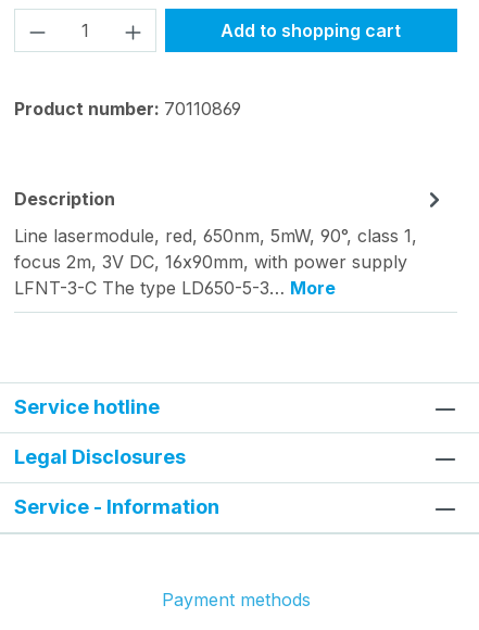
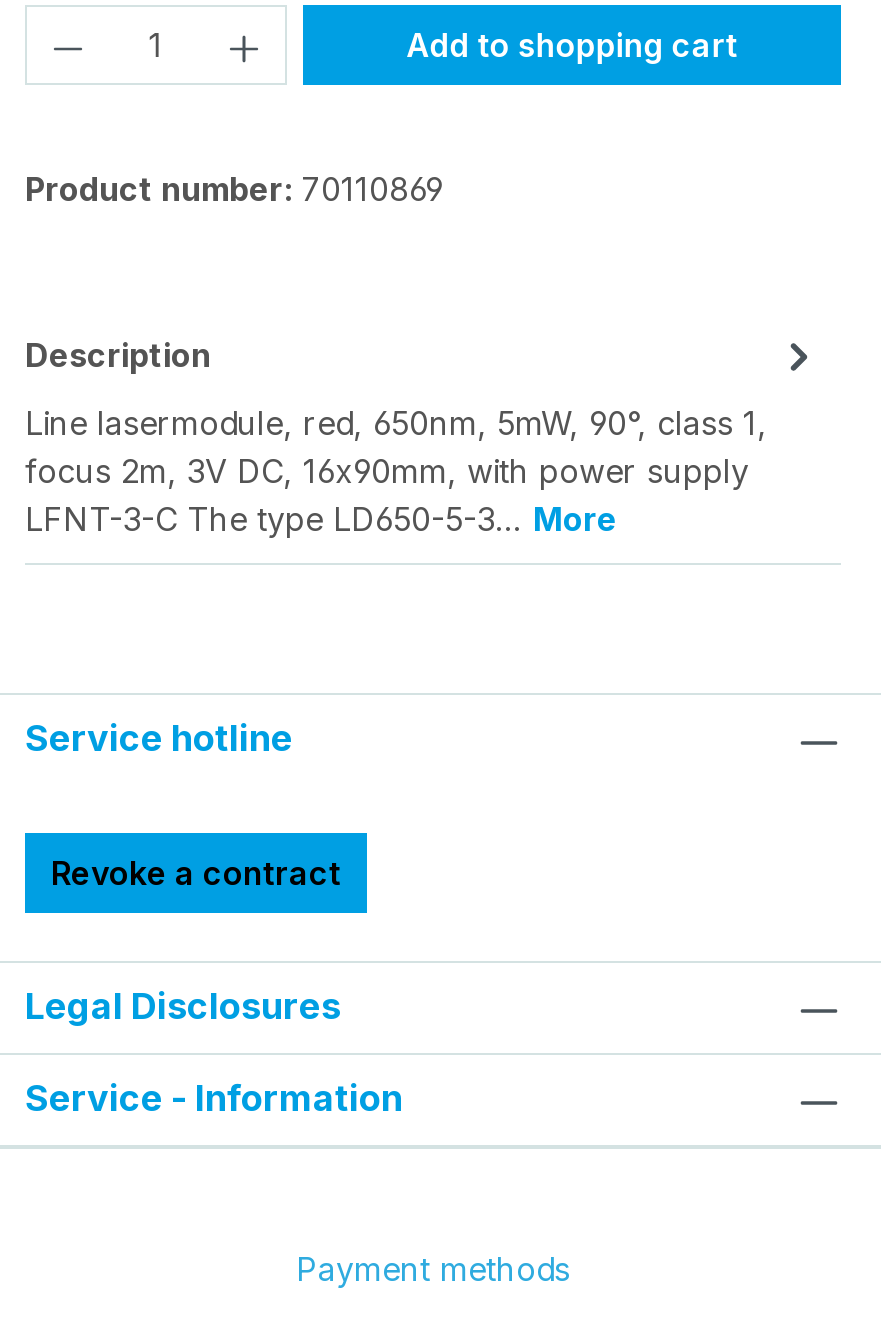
+ Revoke a contract
